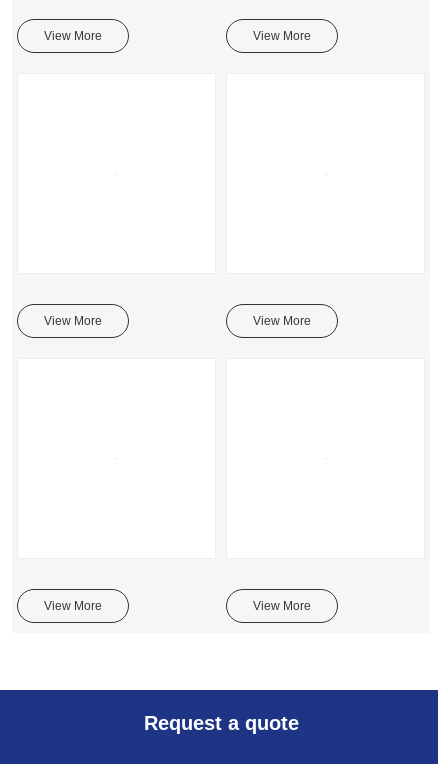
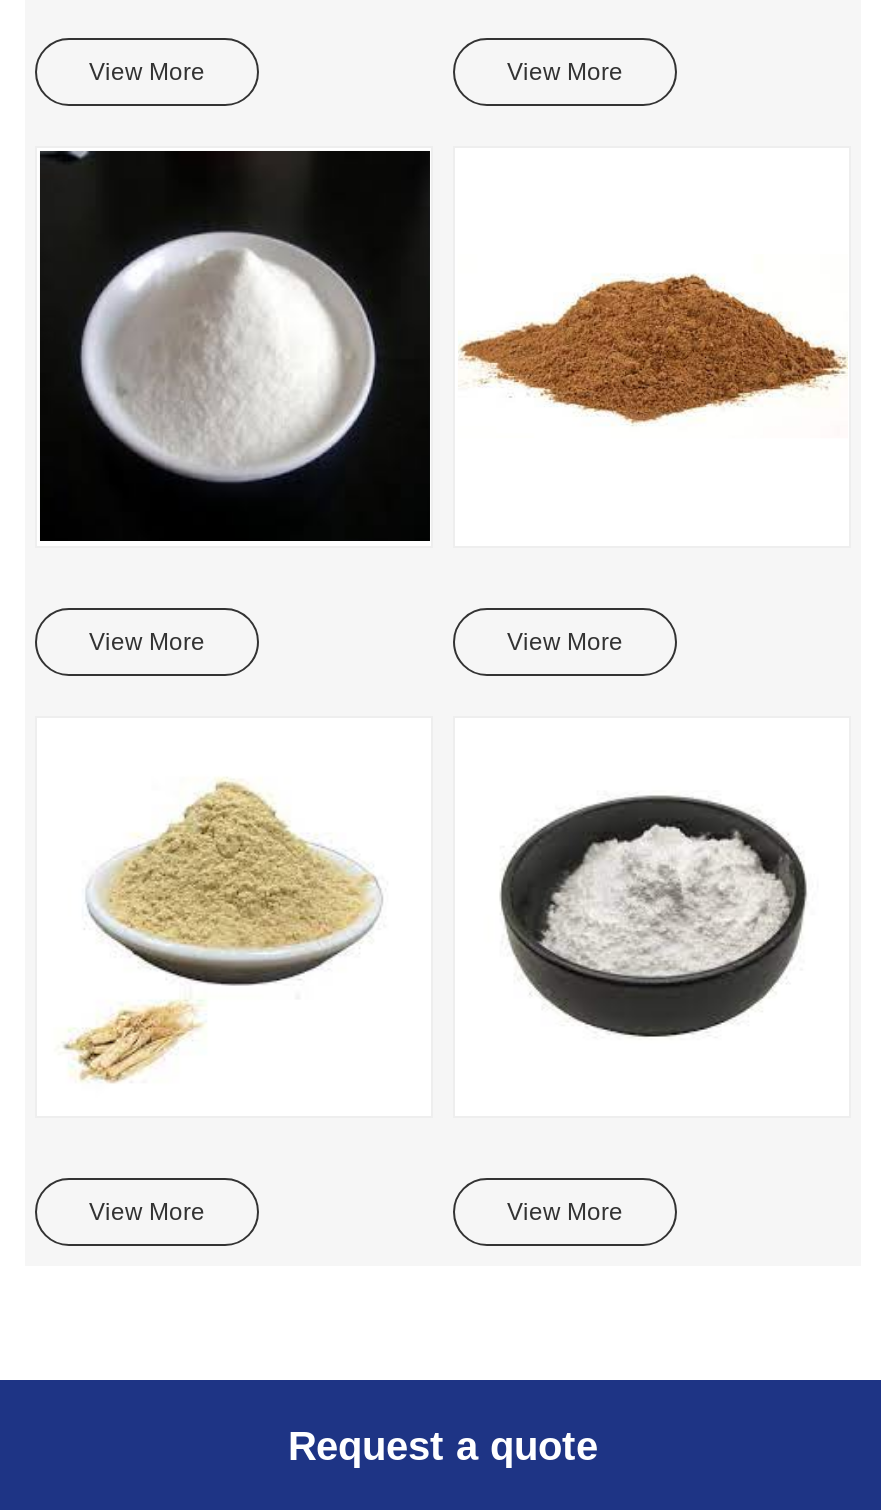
+ [image]

+ [image]

+ [image]

+ [image]

+ [image]
